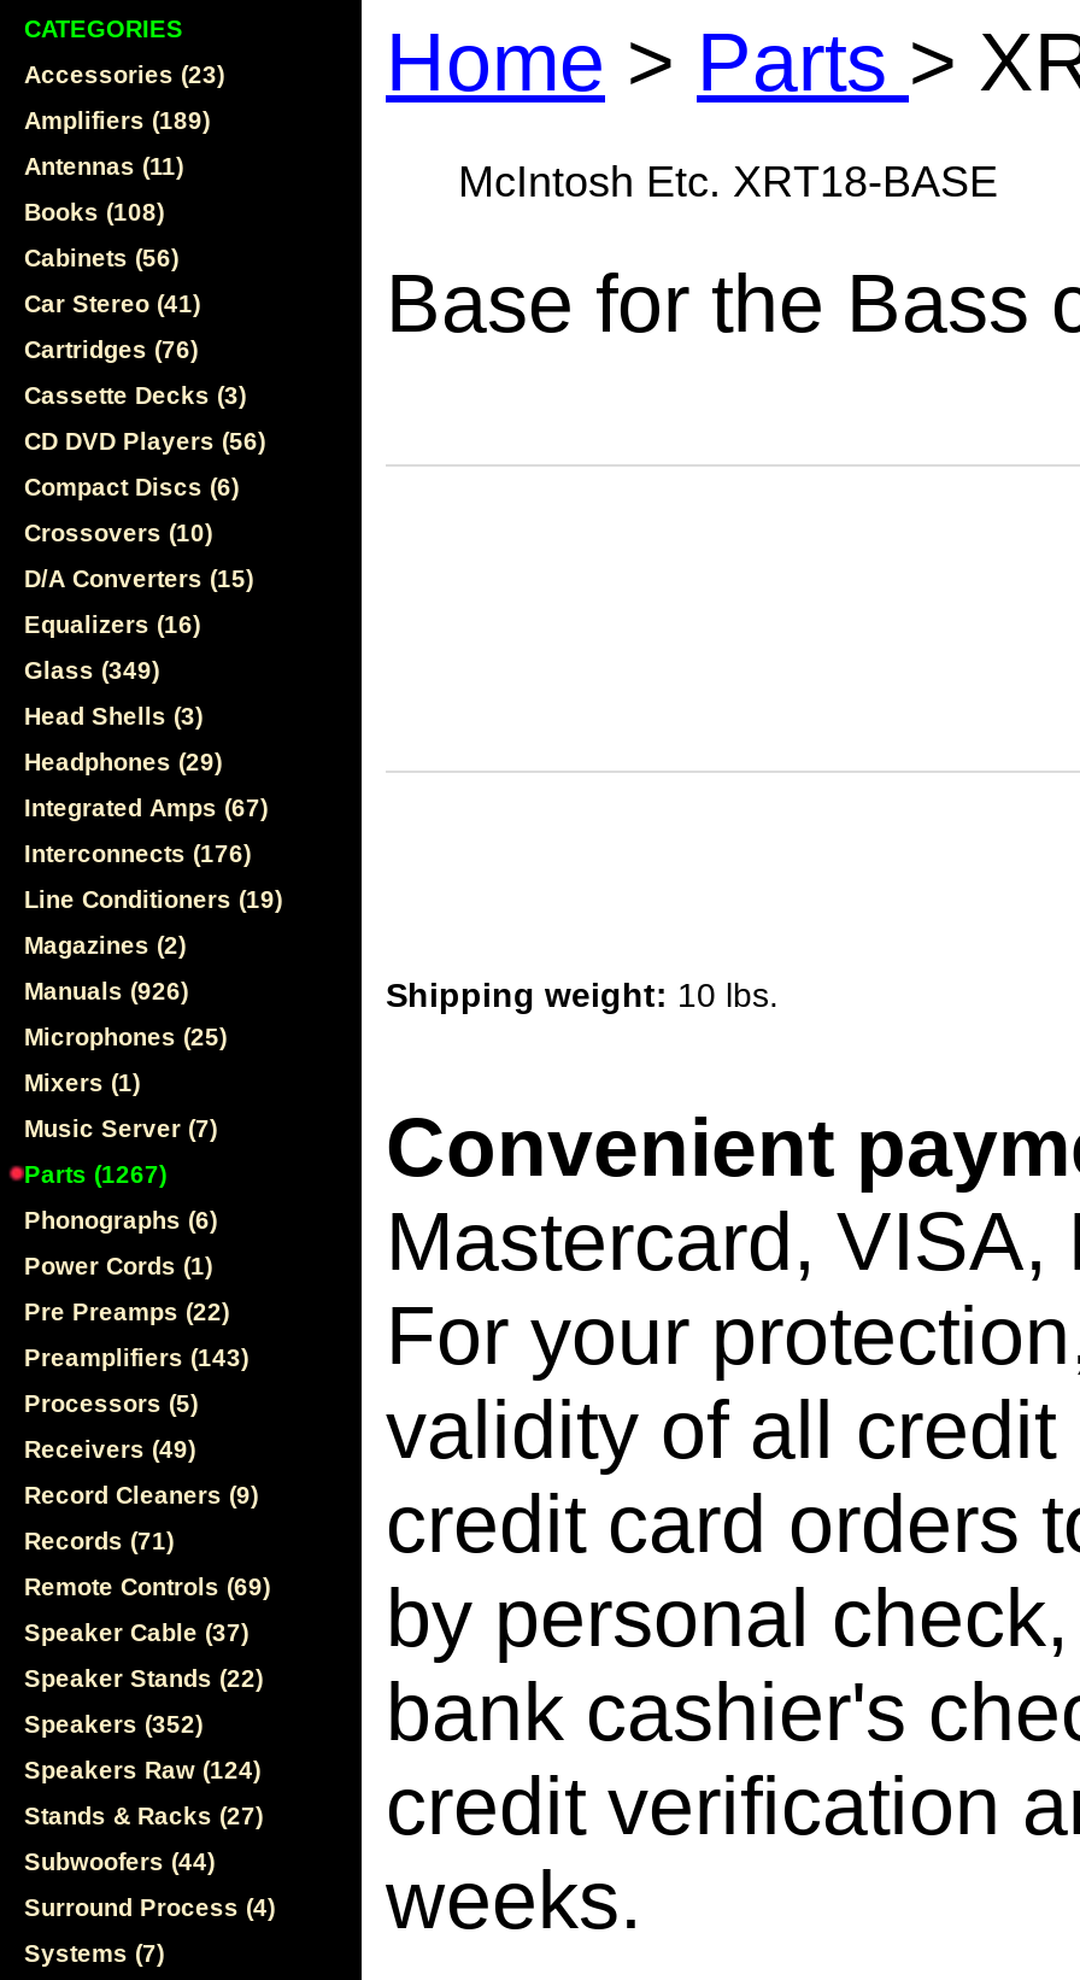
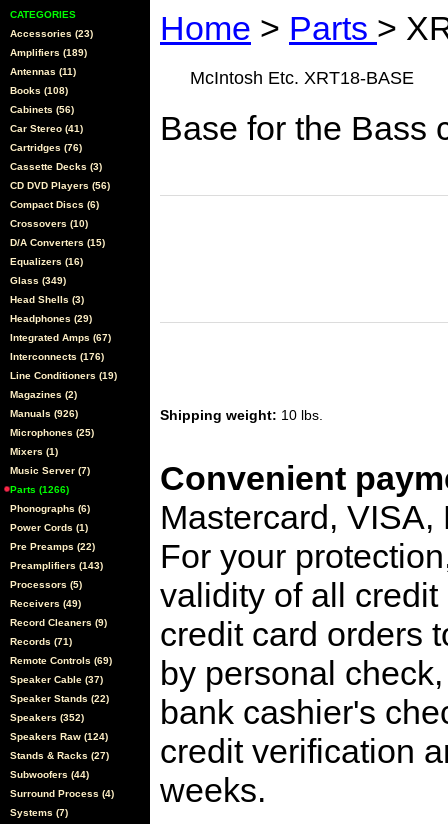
- Parts (1267)
+ Parts (1266)
